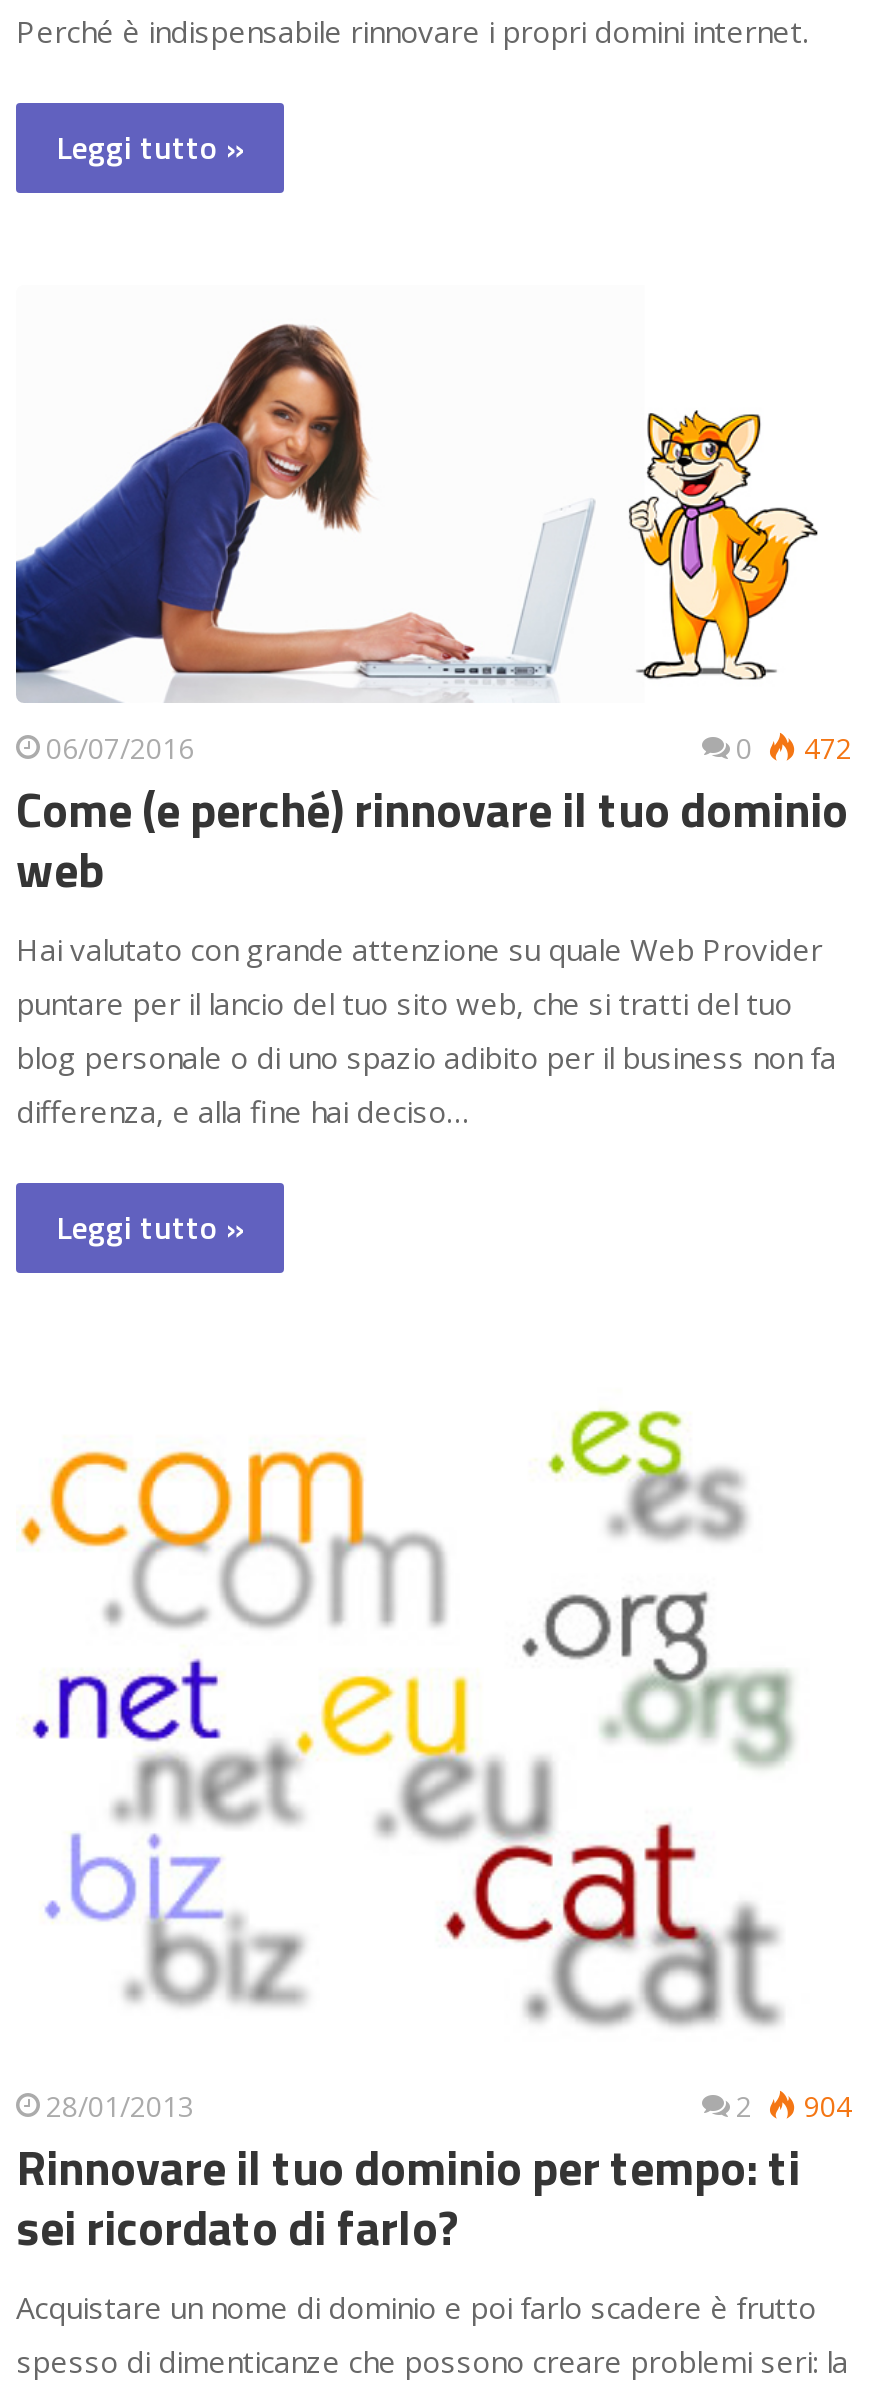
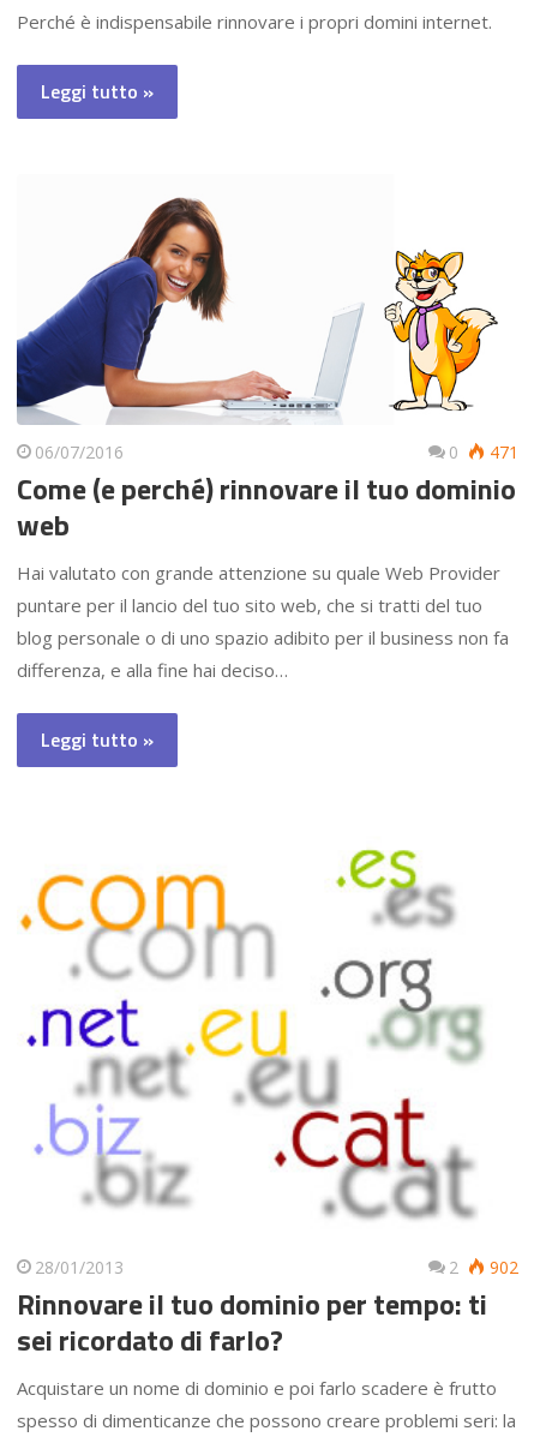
- 0 472
+ 0 471

- 2 904
+ 2 902
